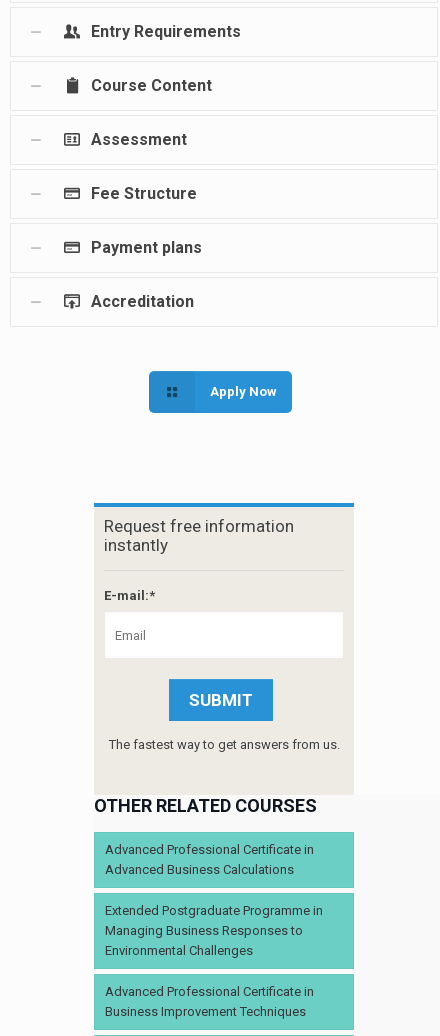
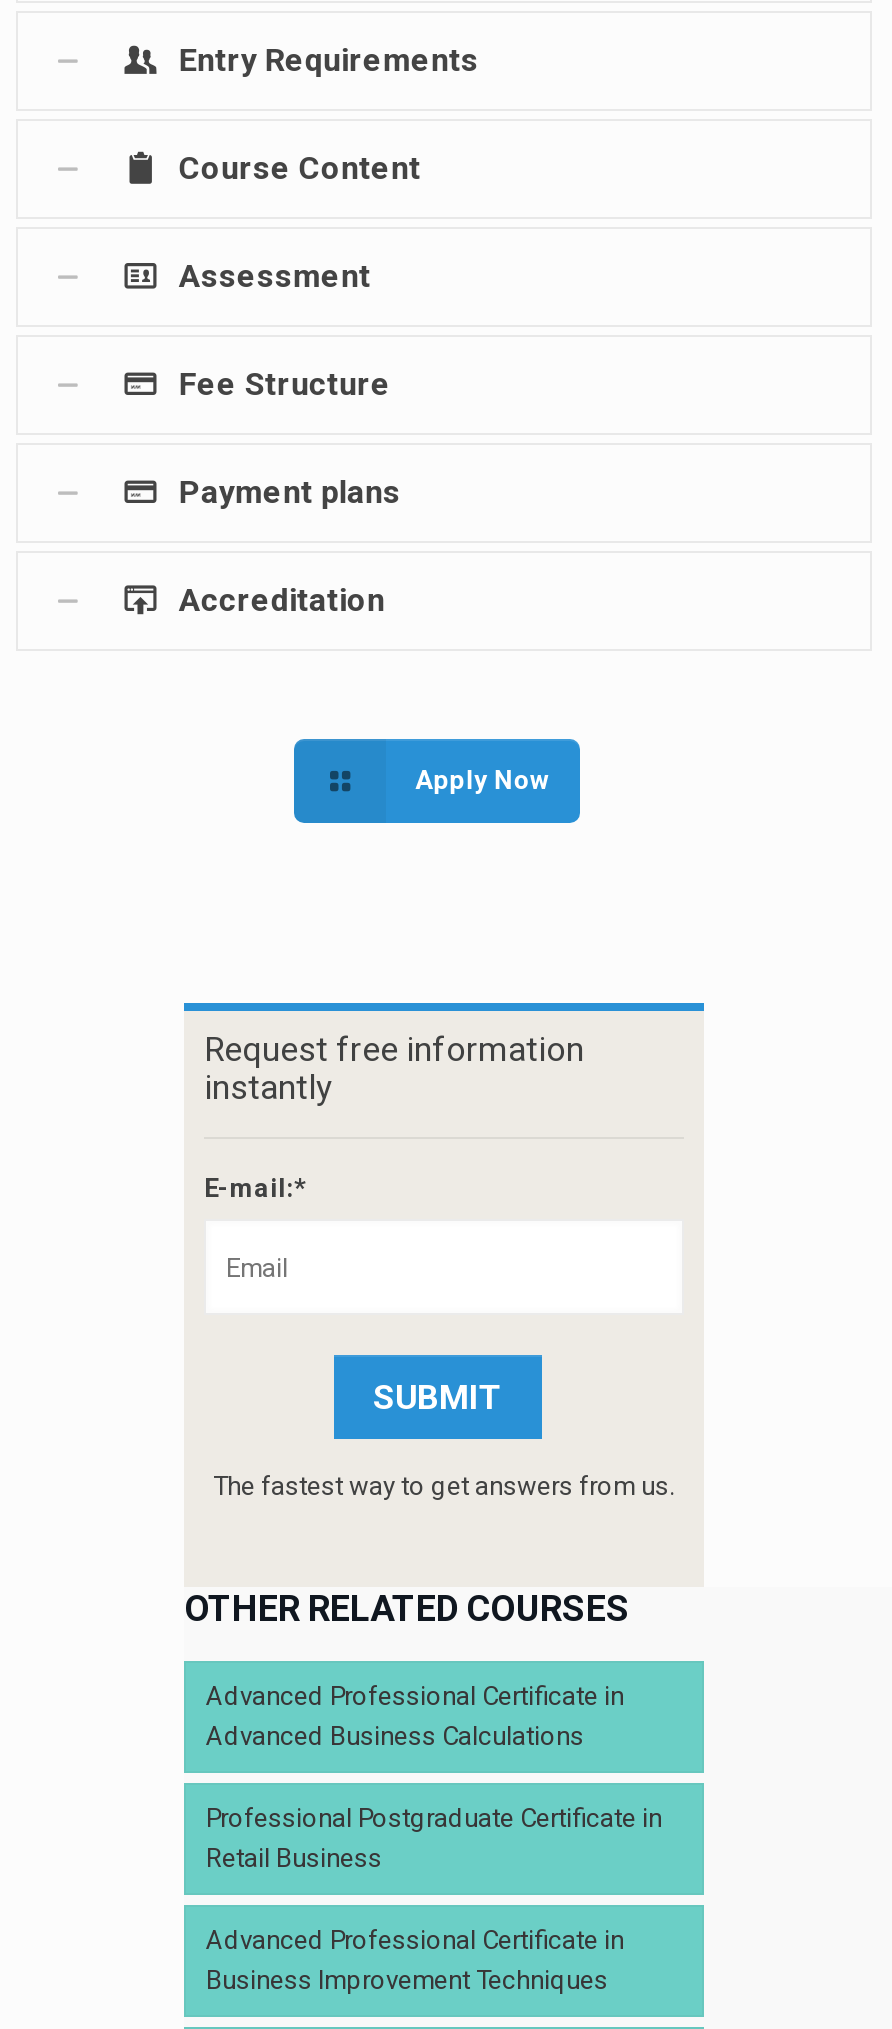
- Extended Postgraduate Programme in
- Managing Business Responses to
- Environmental Challenges
+ Professional Postgraduate Certificate in
+ Retail Business
